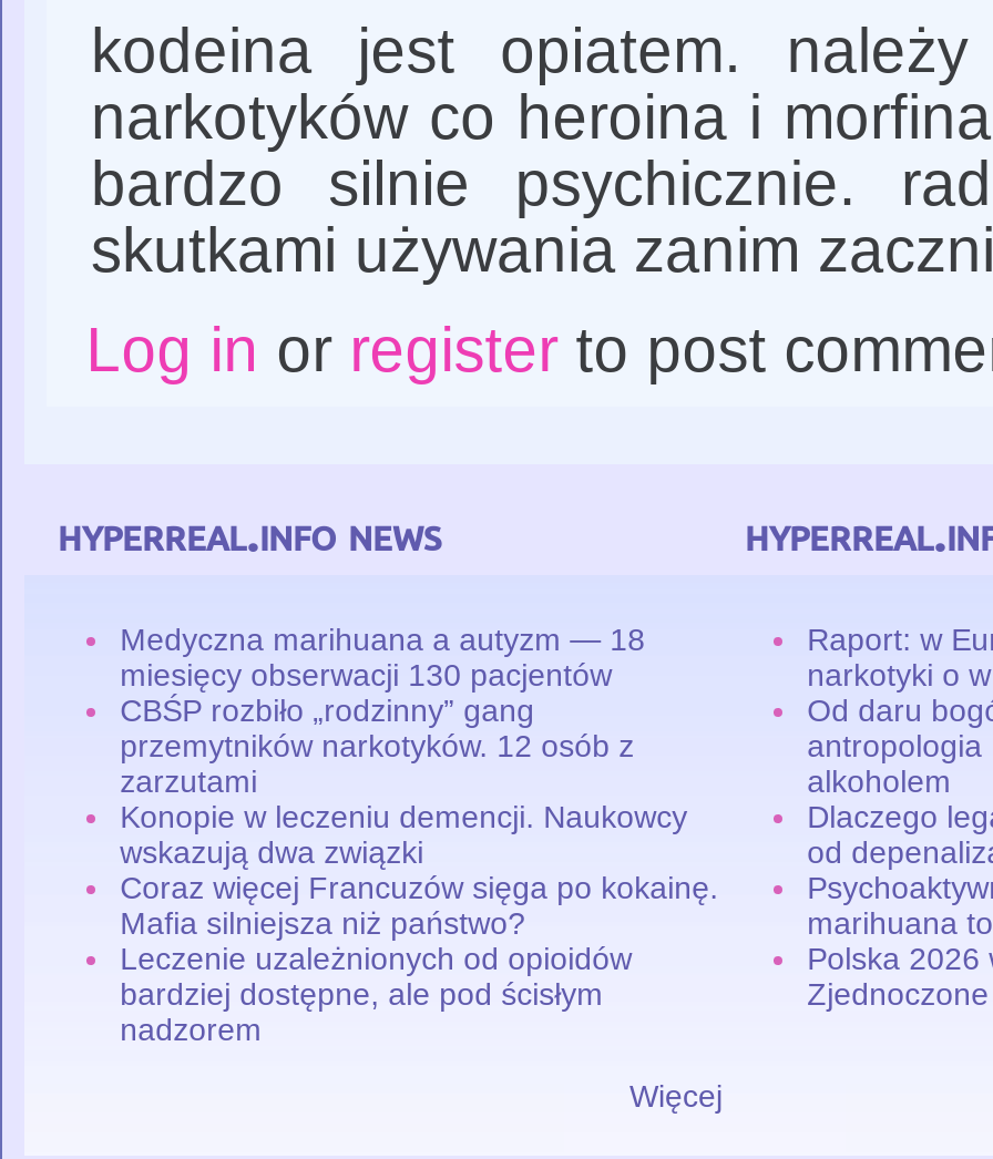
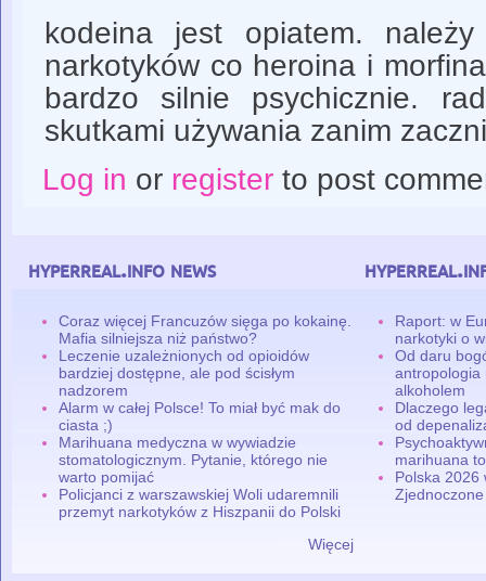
- Medyczna marihuana a autyzm — 18
- miesięcy obserwacji 130 pacjentów
- CBŚP rozbiło „rodzinny” gang
- przemytników narkotyków. 12 osób z
- zarzutami
- Konopie w leczeniu demencji. Naukowcy
- wskazują dwa związki

+ Alarm w całej Polsce! To miał być mak do
+ ciasta ;)
+ Marihuana medyczna w wywiadzie
+ stomatologicznym. Pytanie, którego nie
+ warto pomijać
+ Policjanci z warszawskiej Woli udaremnili
+ przemyt narkotyków z Hiszpanii do Polski

moved up: Coraz więcej Francuzów sięga po kokainę. | Mafia silniejsza niż państwo? | Leczenie uzależnionych od opioidów | bardziej dostępne, ale pod ścisłym | nadzorem
